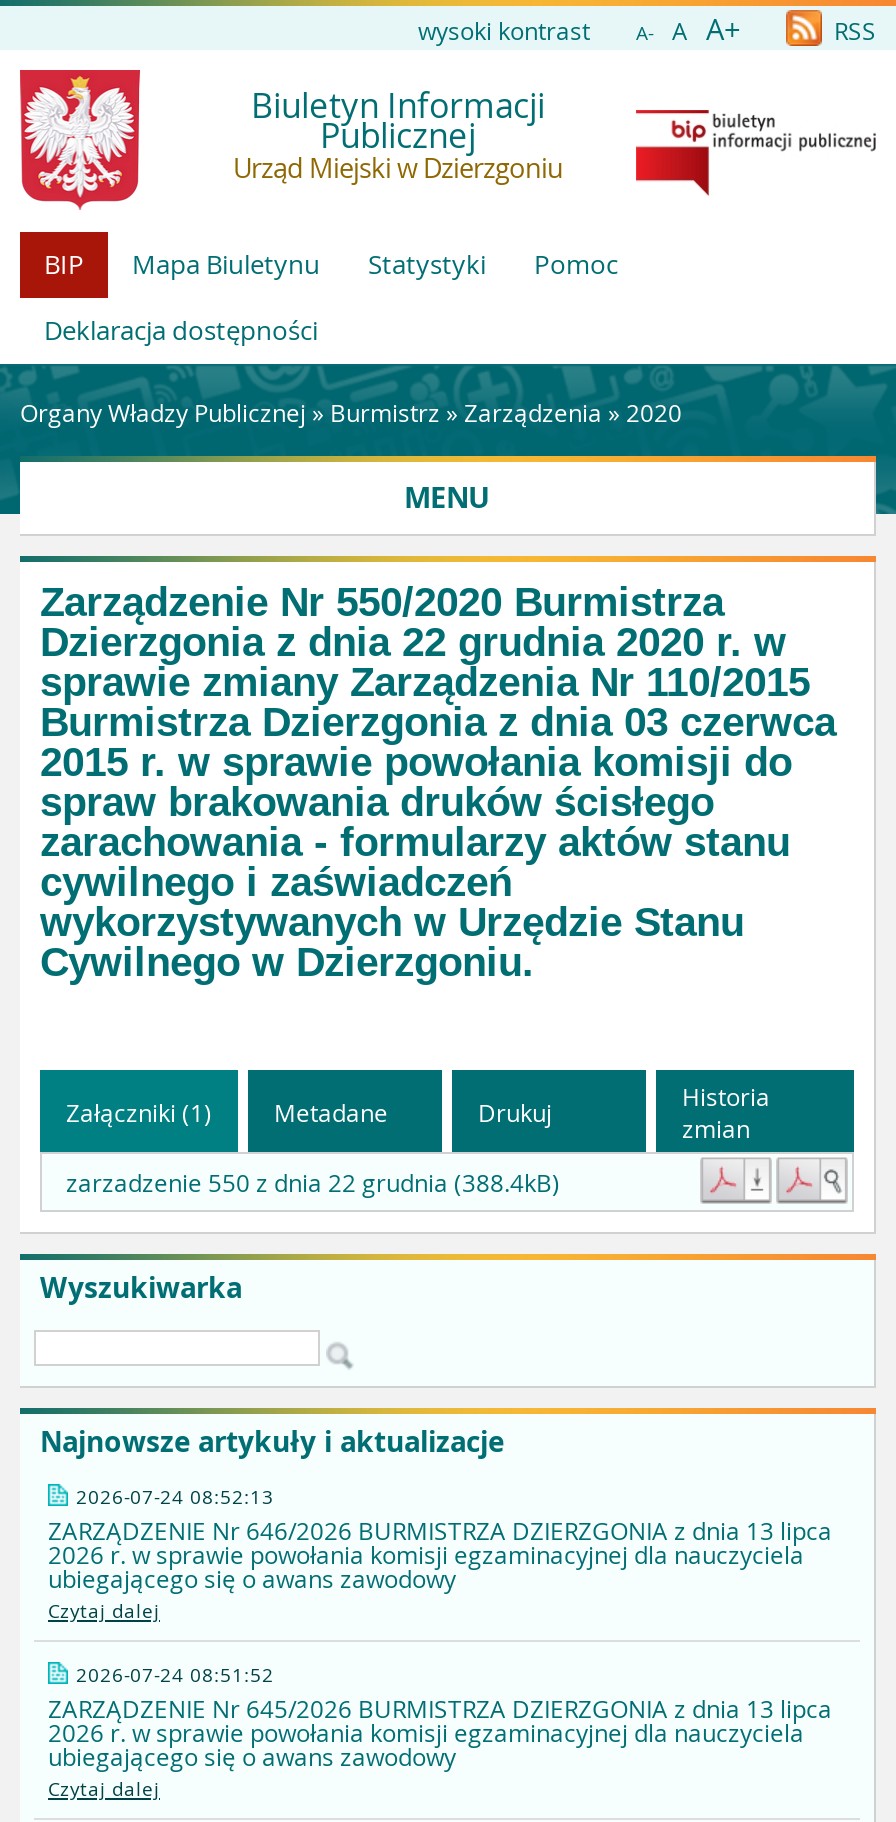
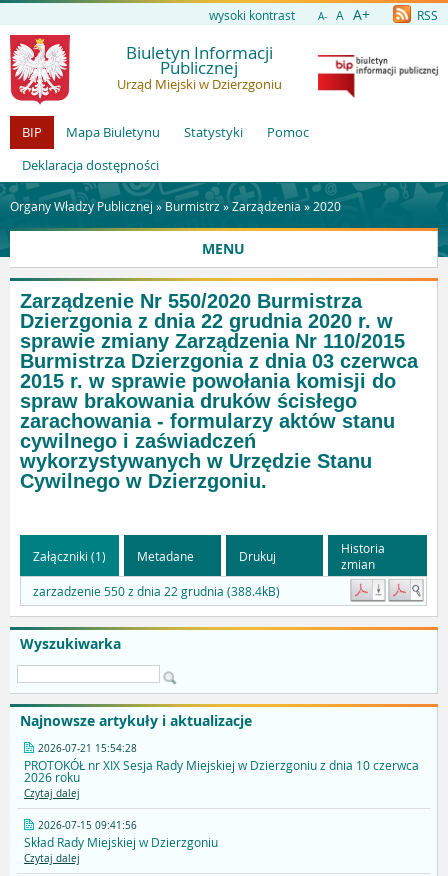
- 2026-07-24 08:52:13
- ZARZĄDZENIE Nr 646/2026 BURMISTRZA DZIERZGONIA z dnia 13 lipca
- 2026 r. w sprawie powołania komisji egzaminacyjnej dla nauczyciela
- ubiegającego się o awans zawodowy
+ 2026-07-21 15:54:28
+ PROTOKÓŁ nr XIX Sesja Rady Miejskiej w Dzierzgoniu z dnia 10 czerwca
+ 2026 roku

- 2026-07-24 08:51:52
- ZARZĄDZENIE Nr 645/2026 BURMISTRZA DZIERZGONIA z dnia 13 lipca
- 2026 r. w sprawie powołania komisji egzaminacyjnej dla nauczyciela
- ubiegającego się o awans zawodowy
+ 2026-07-15 09:41:56
+ Skład Rady Miejskiej w Dzierzgoniu
